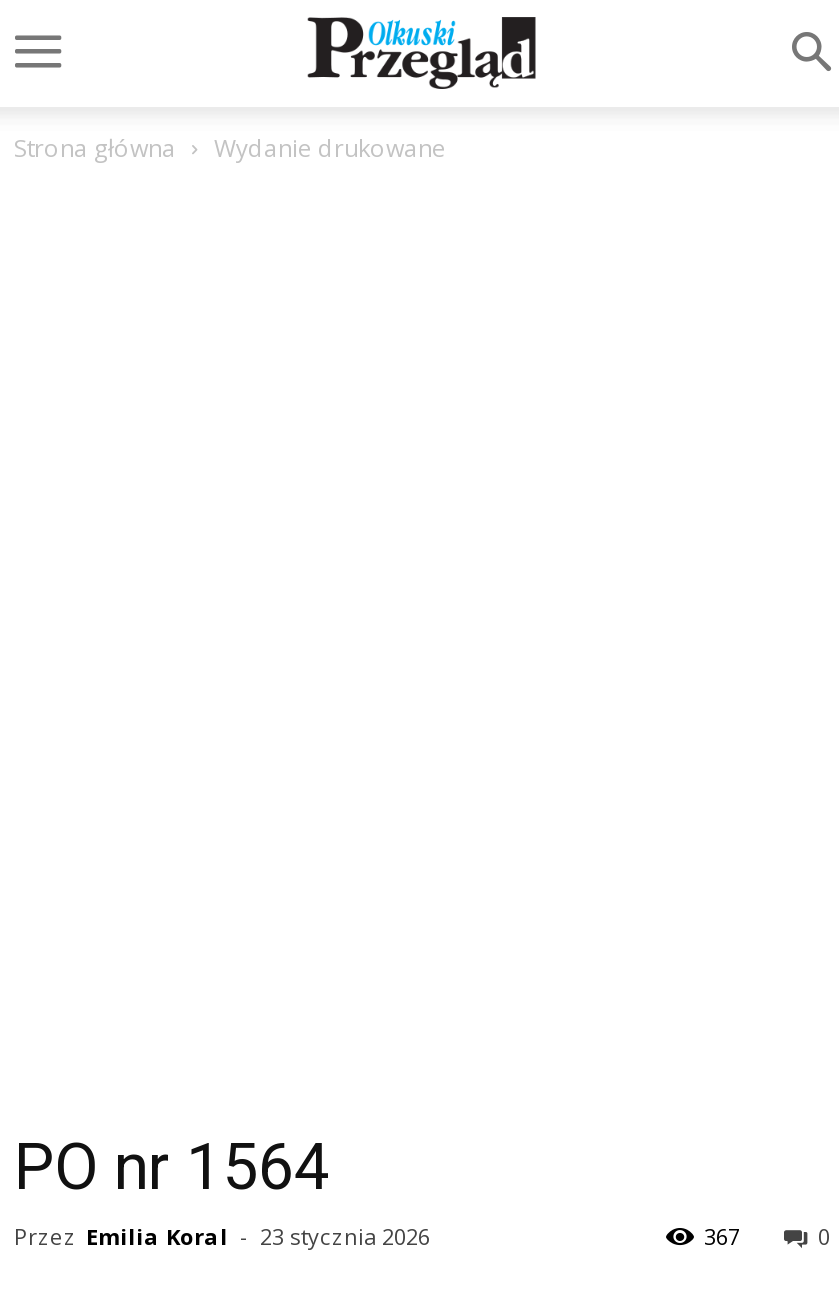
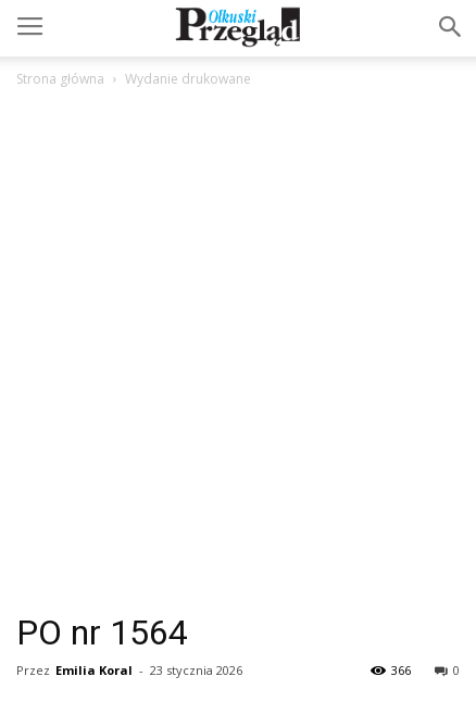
- 367
+ 366
